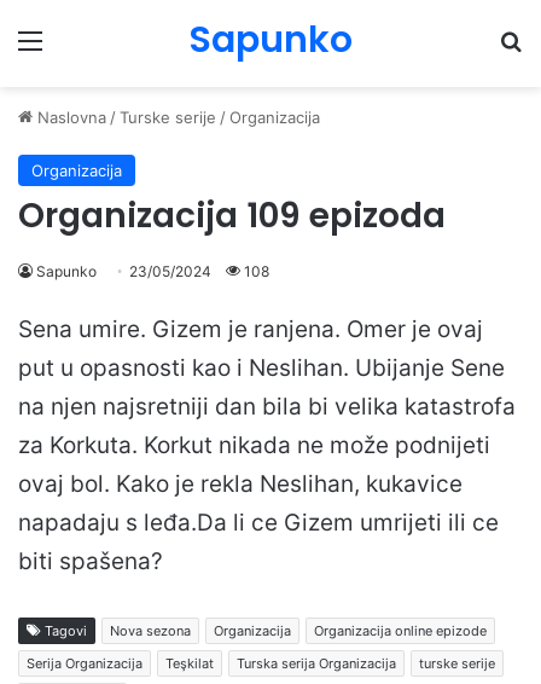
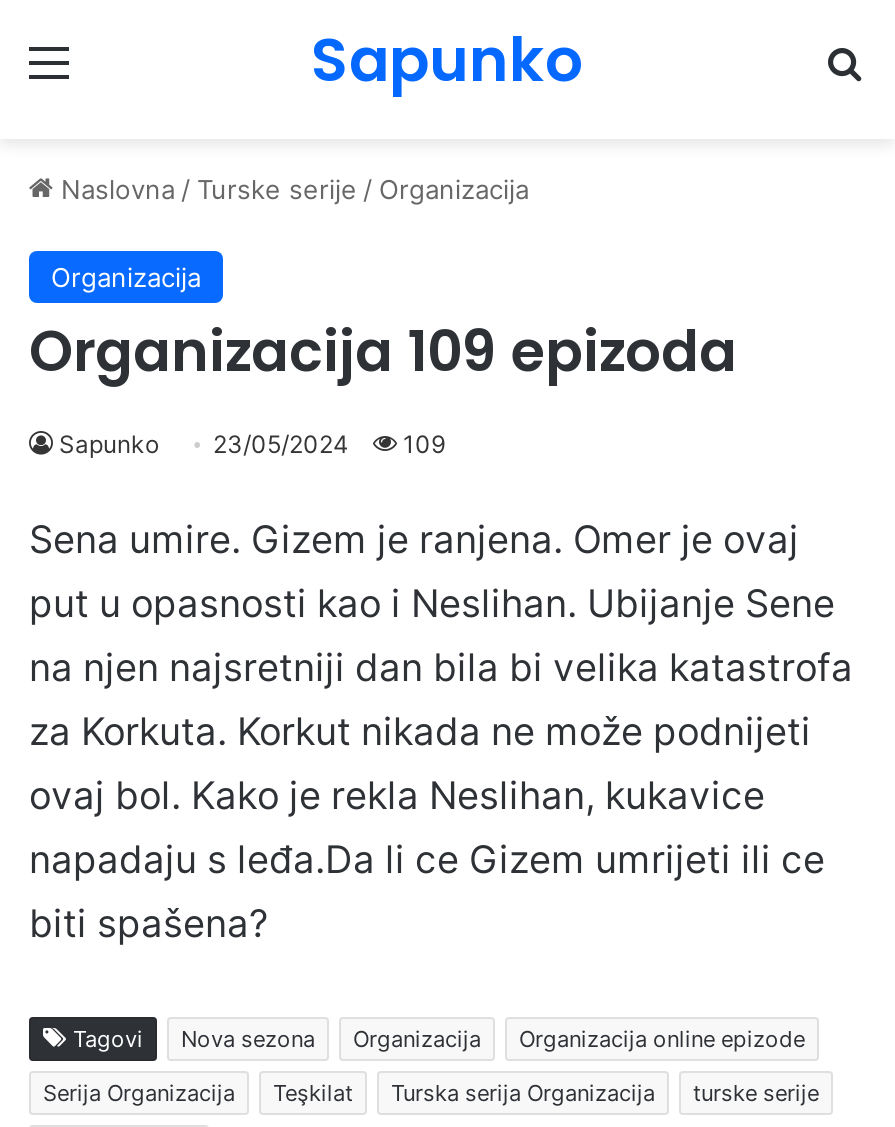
- Sapunko 23/05/2024 108
+ Sapunko 23/05/2024 109
